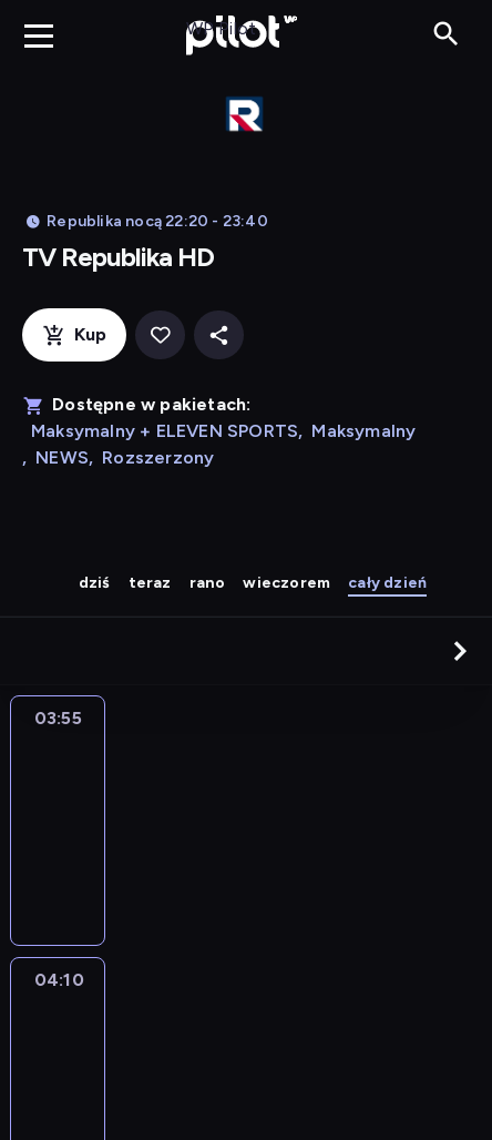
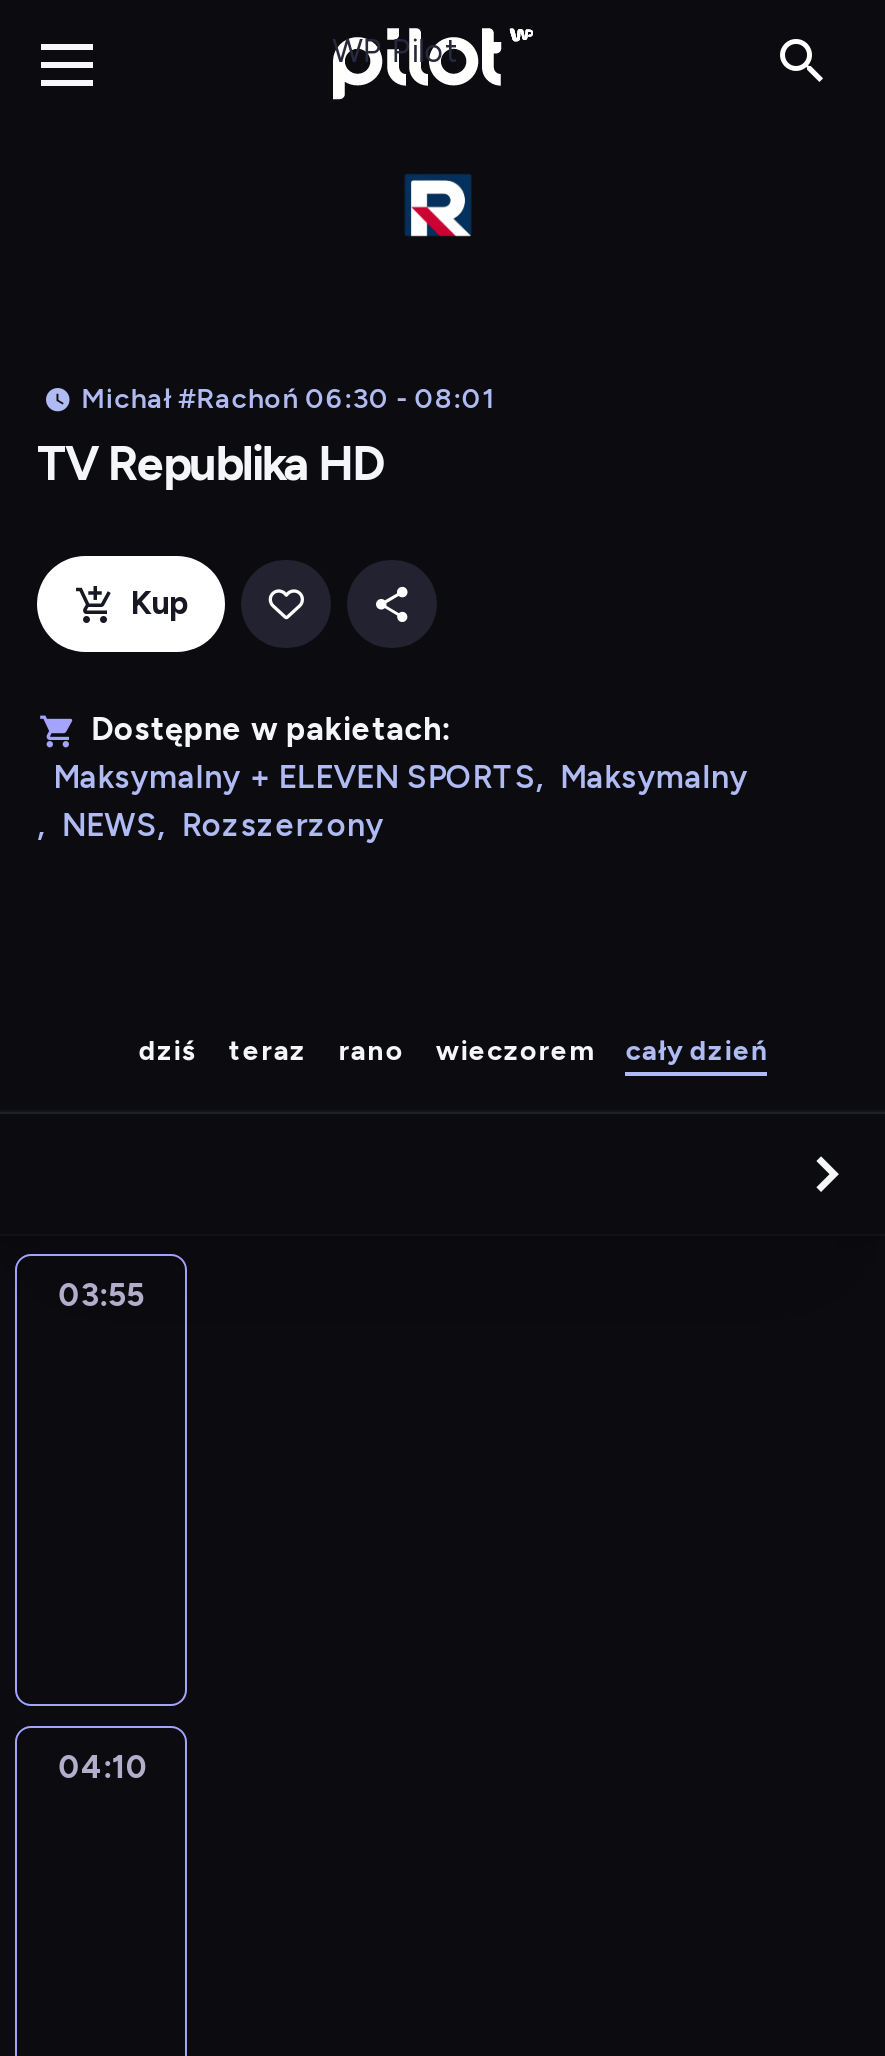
- Republika nocą 22:20 - 23:40
+ Michał #Rachoń 06:30 - 08:01
